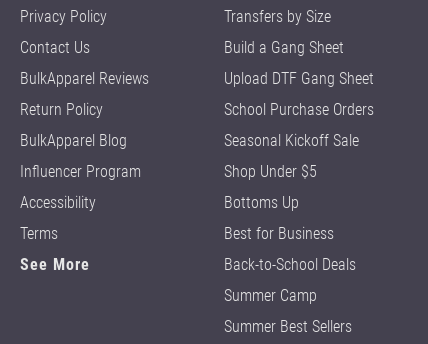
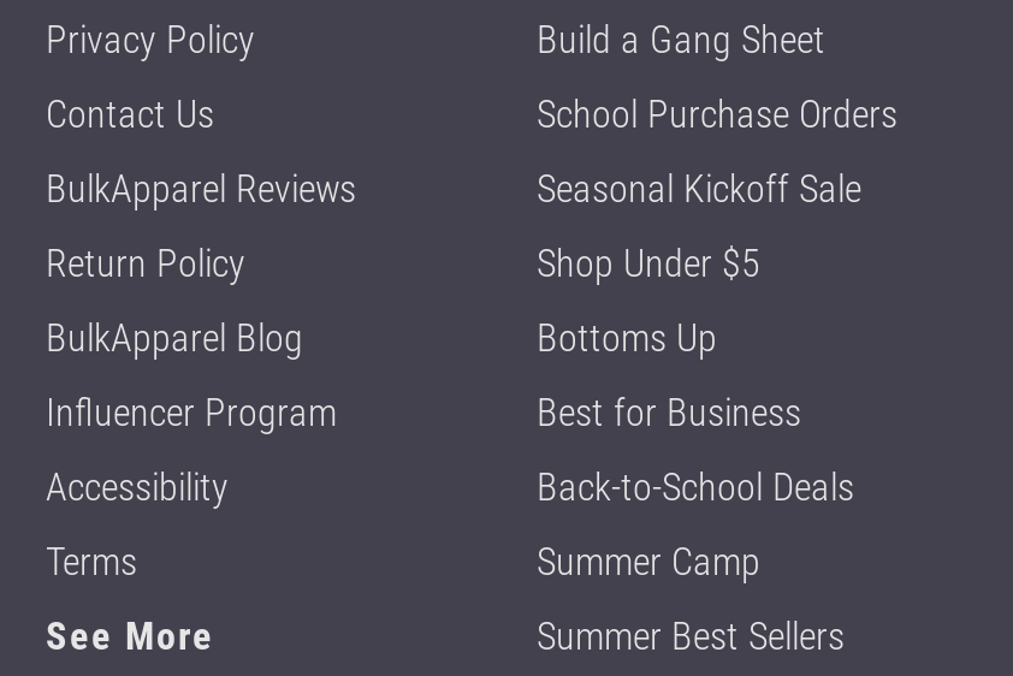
- Transfers by Size

- Upload DTF Gang Sheet
